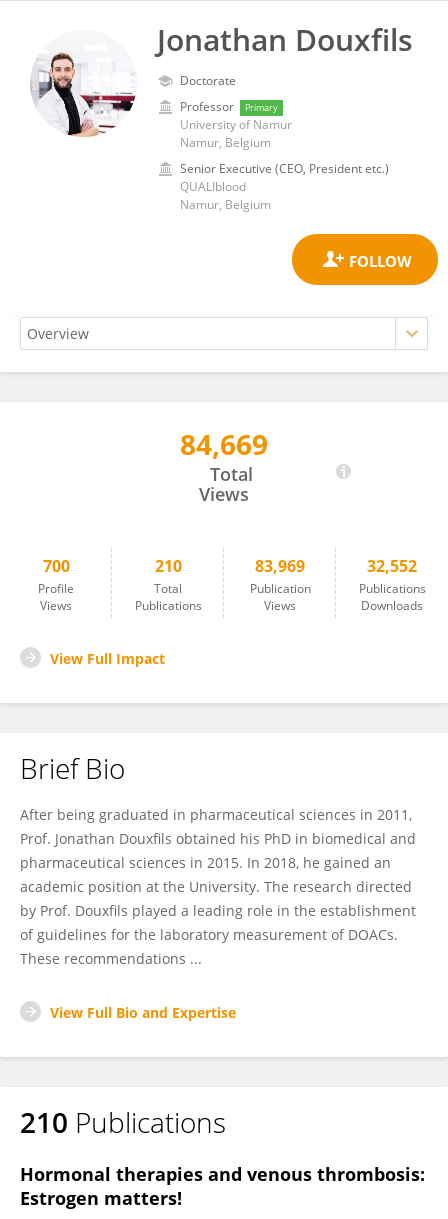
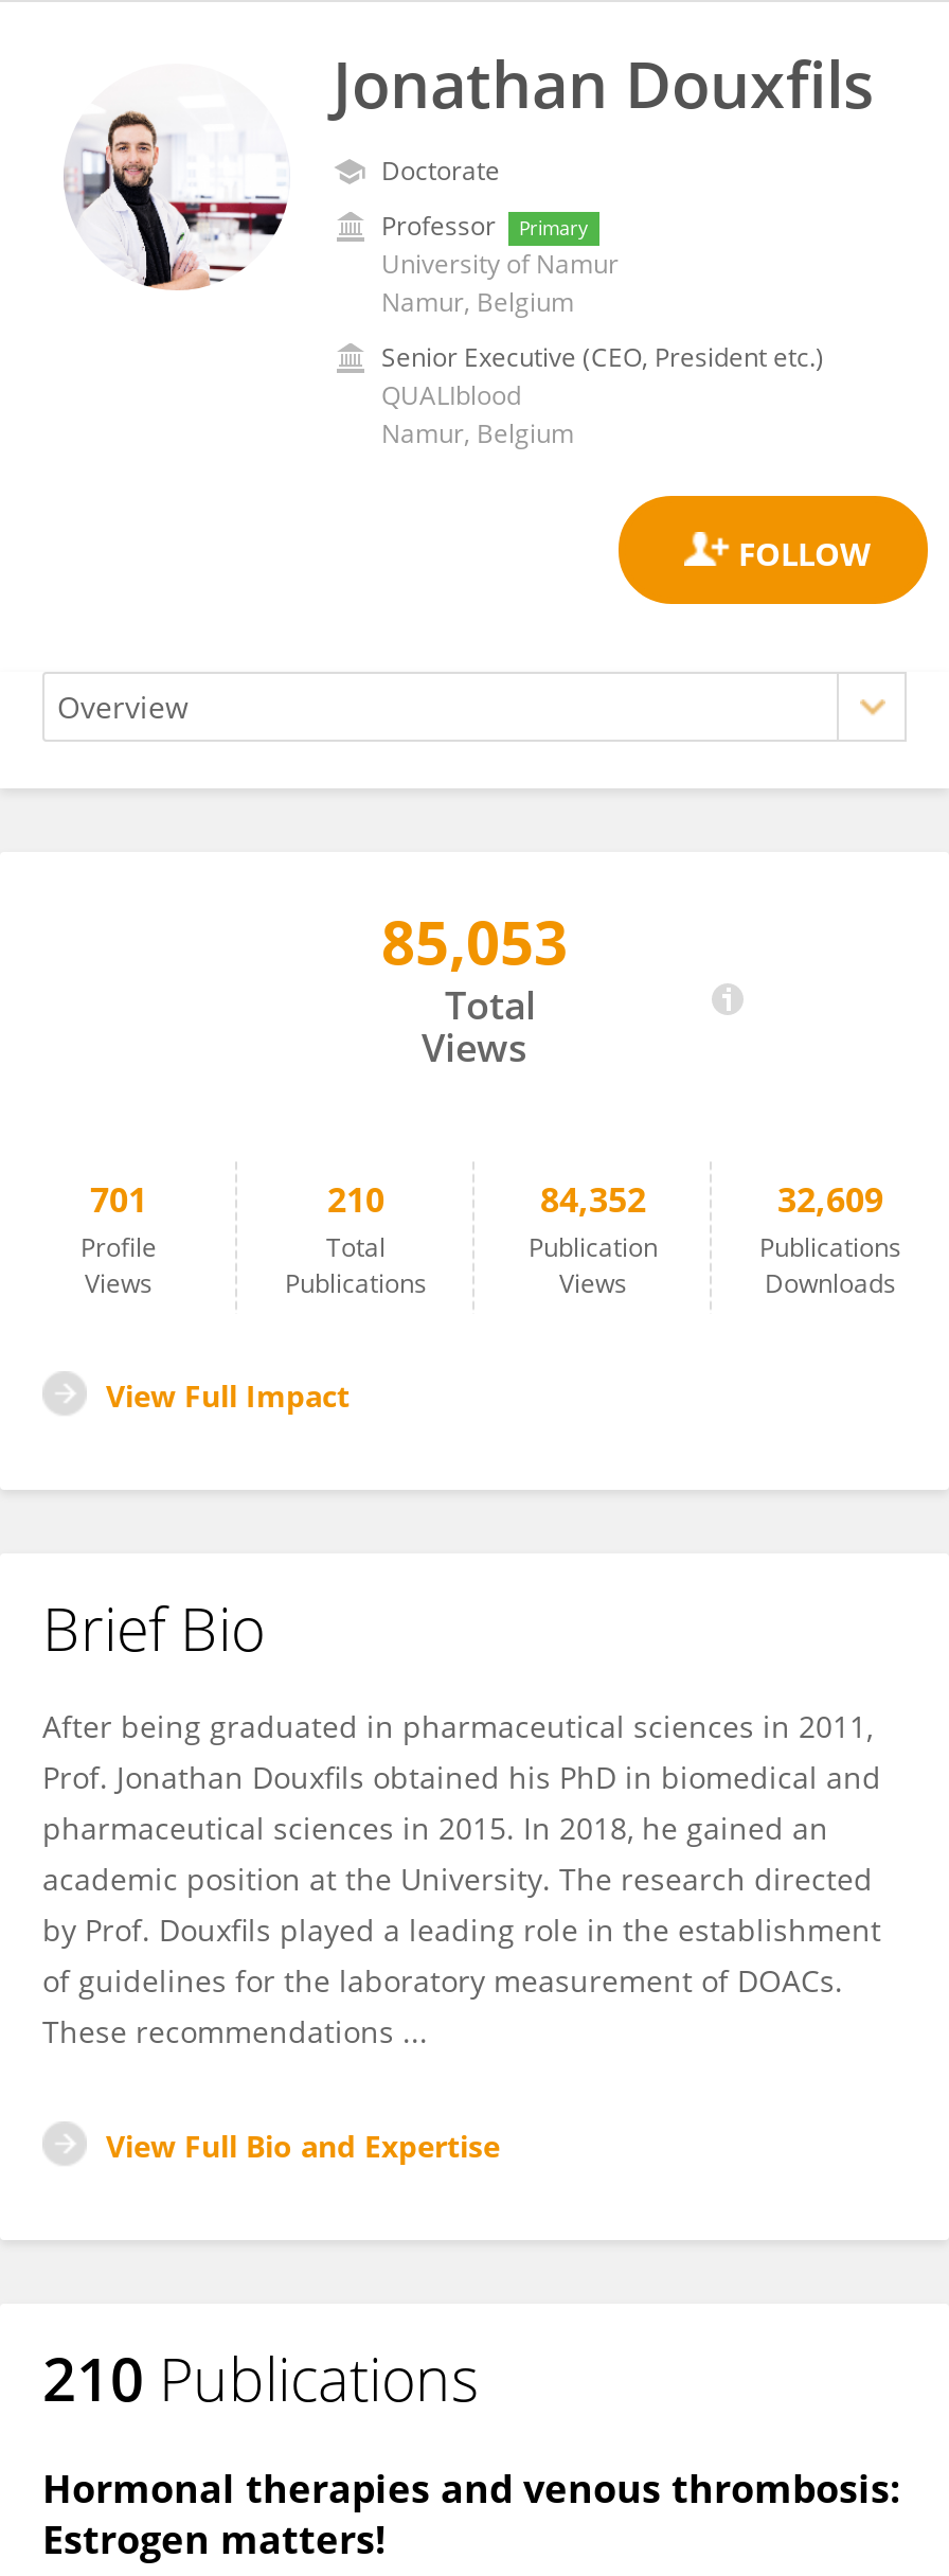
- 84,669
+ 85,053

- 700
+ 701

- 83,969
+ 84,352

- 32,552
+ 32,609
